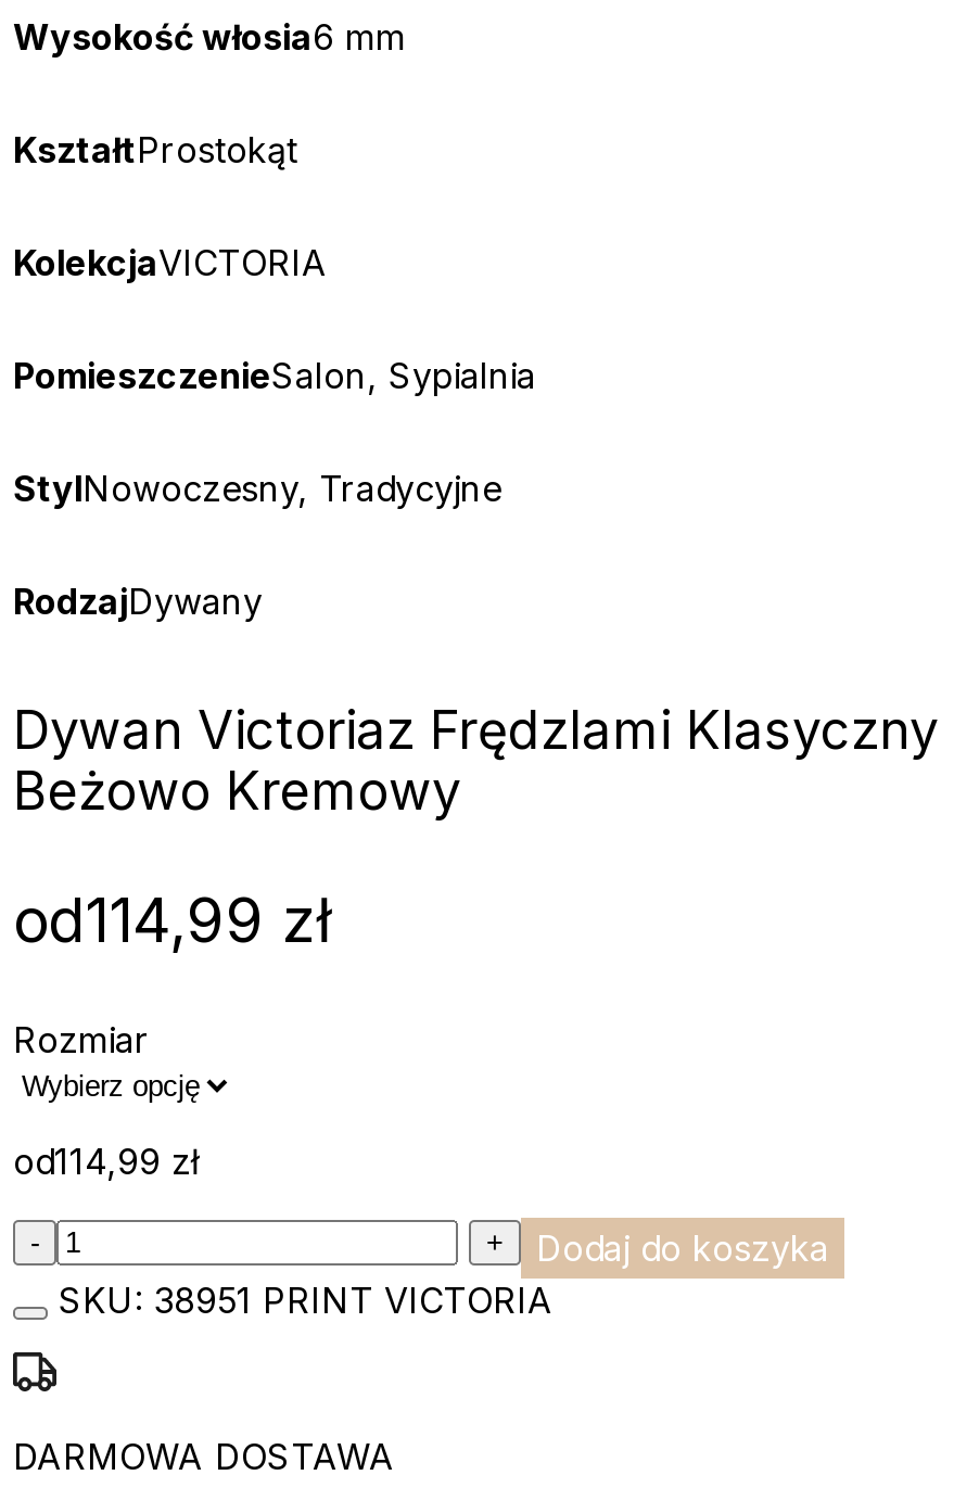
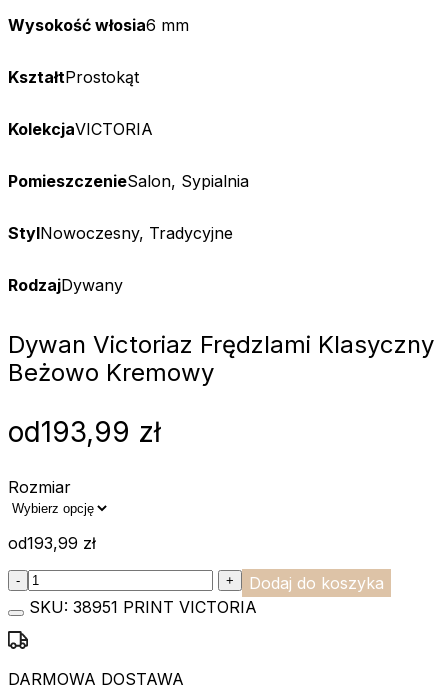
- od114,99 zł
+ od193,99 zł

- od114,99 zł
+ od193,99 zł
